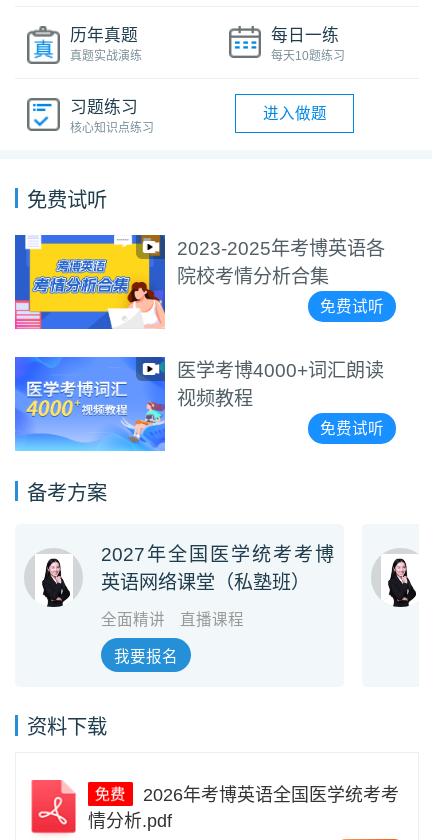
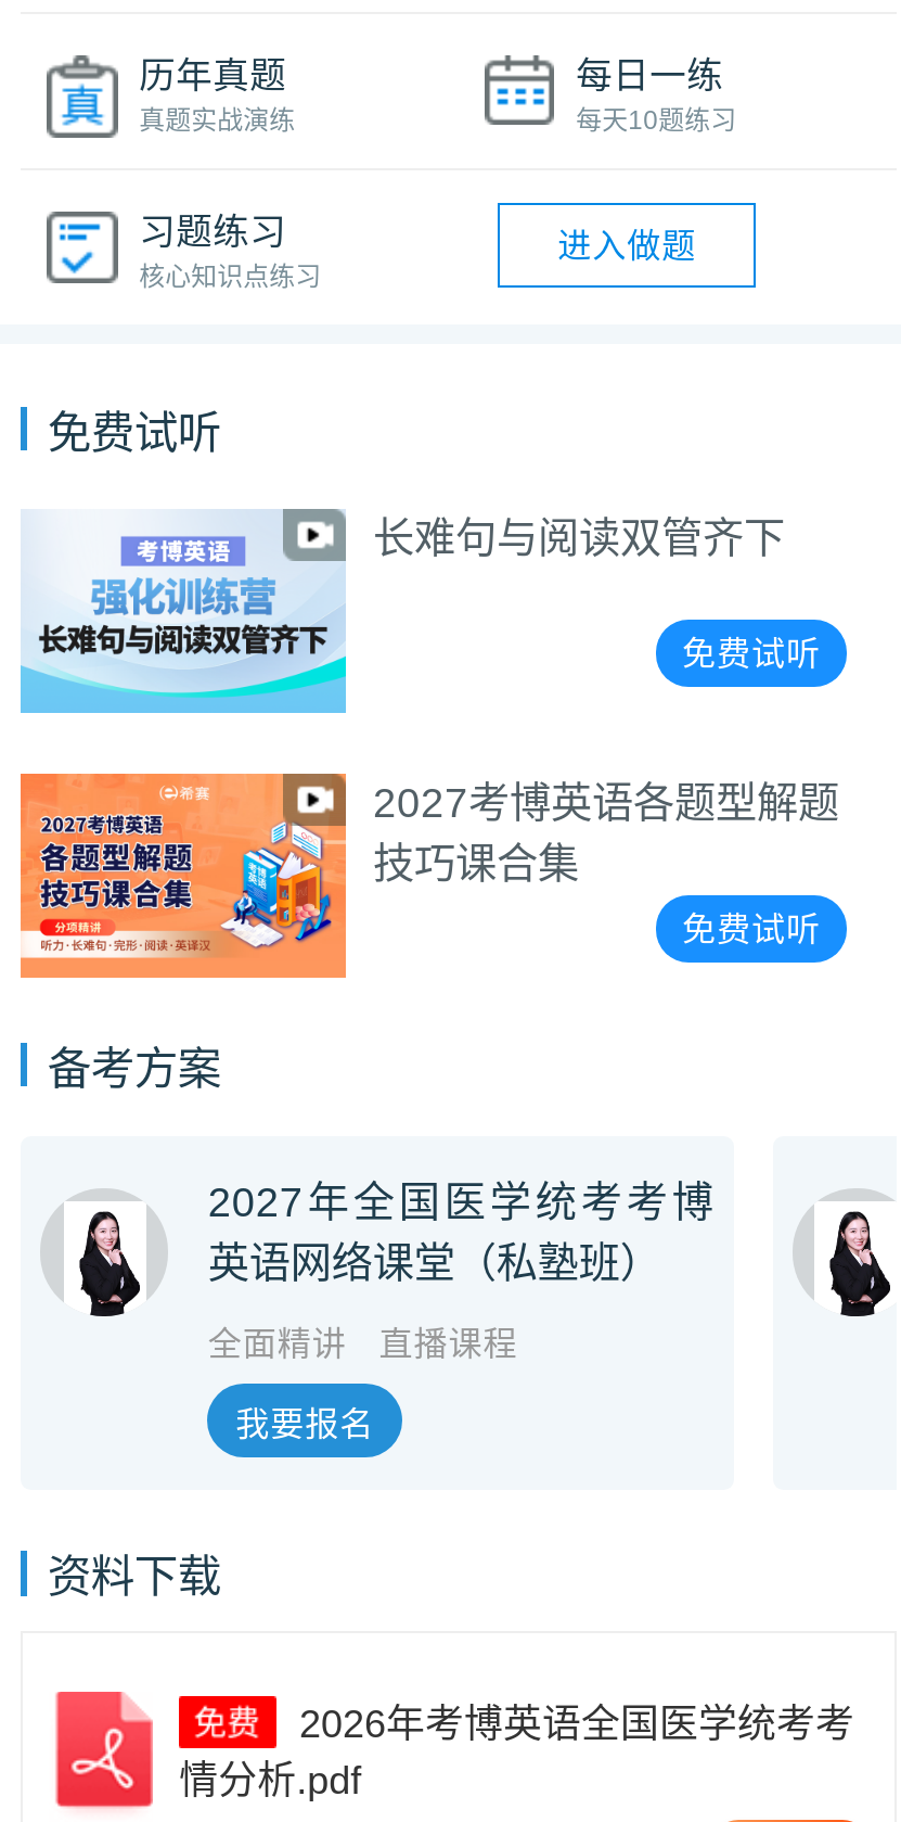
- [image]
- 2023-2025年考博英语各
- 院校考情分析合集
+ [image]
+ 长难句与阅读双管齐下

- [image]
- 医学考博4000+词汇朗读
- 视频教程
+ [image]
+ 2027考博英语各题型解题
+ 技巧课合集
